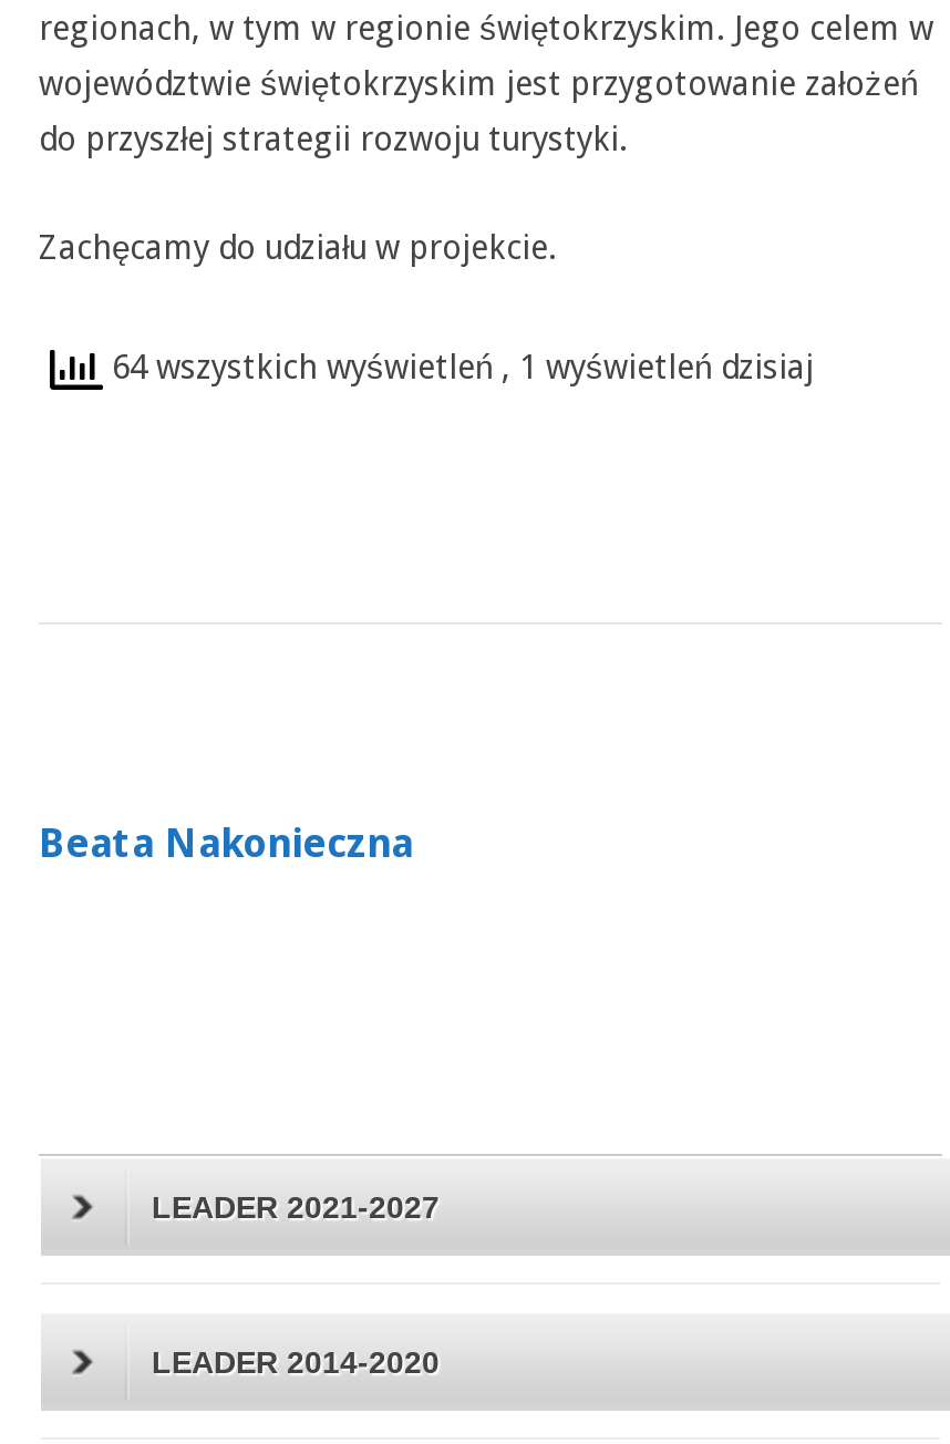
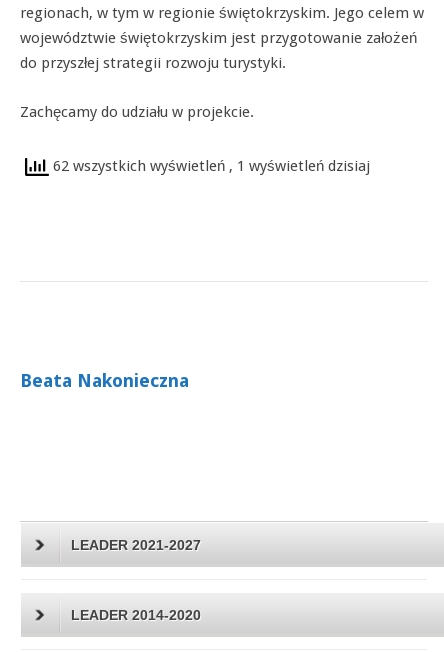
- 64 wszystkich wyświetleń, 1 wyświetleń dzisiaj
+ 62 wszystkich wyświetleń, 1 wyświetleń dzisiaj
